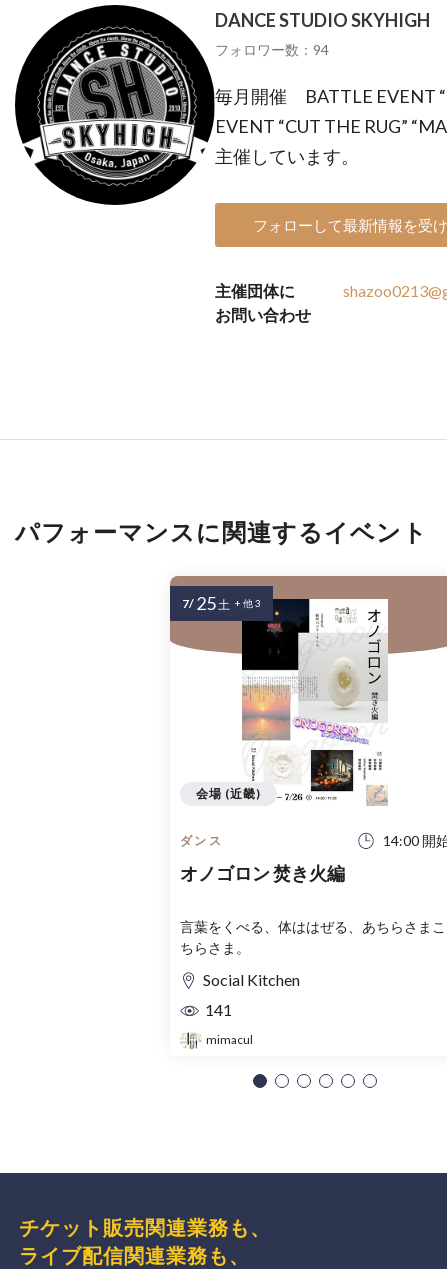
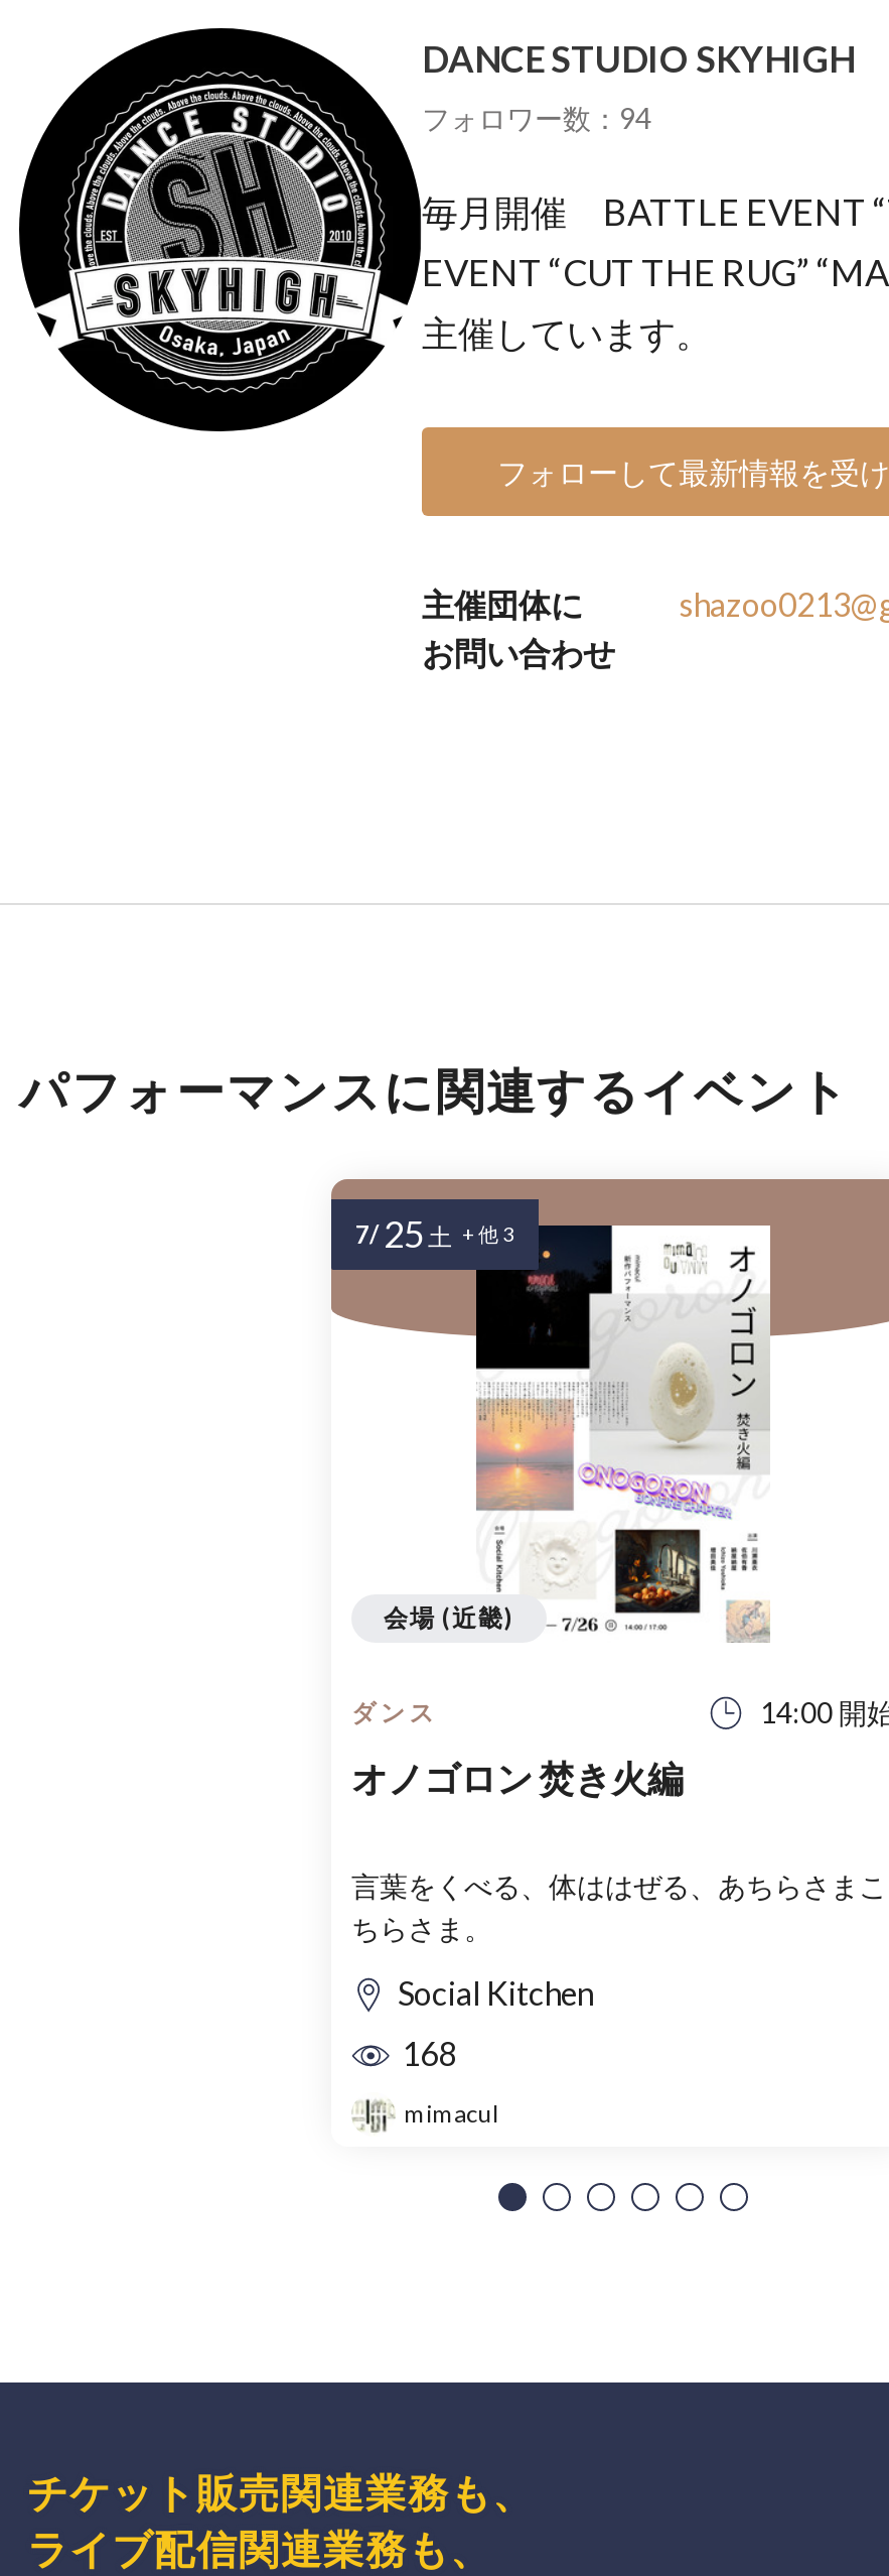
- 141
+ 168
